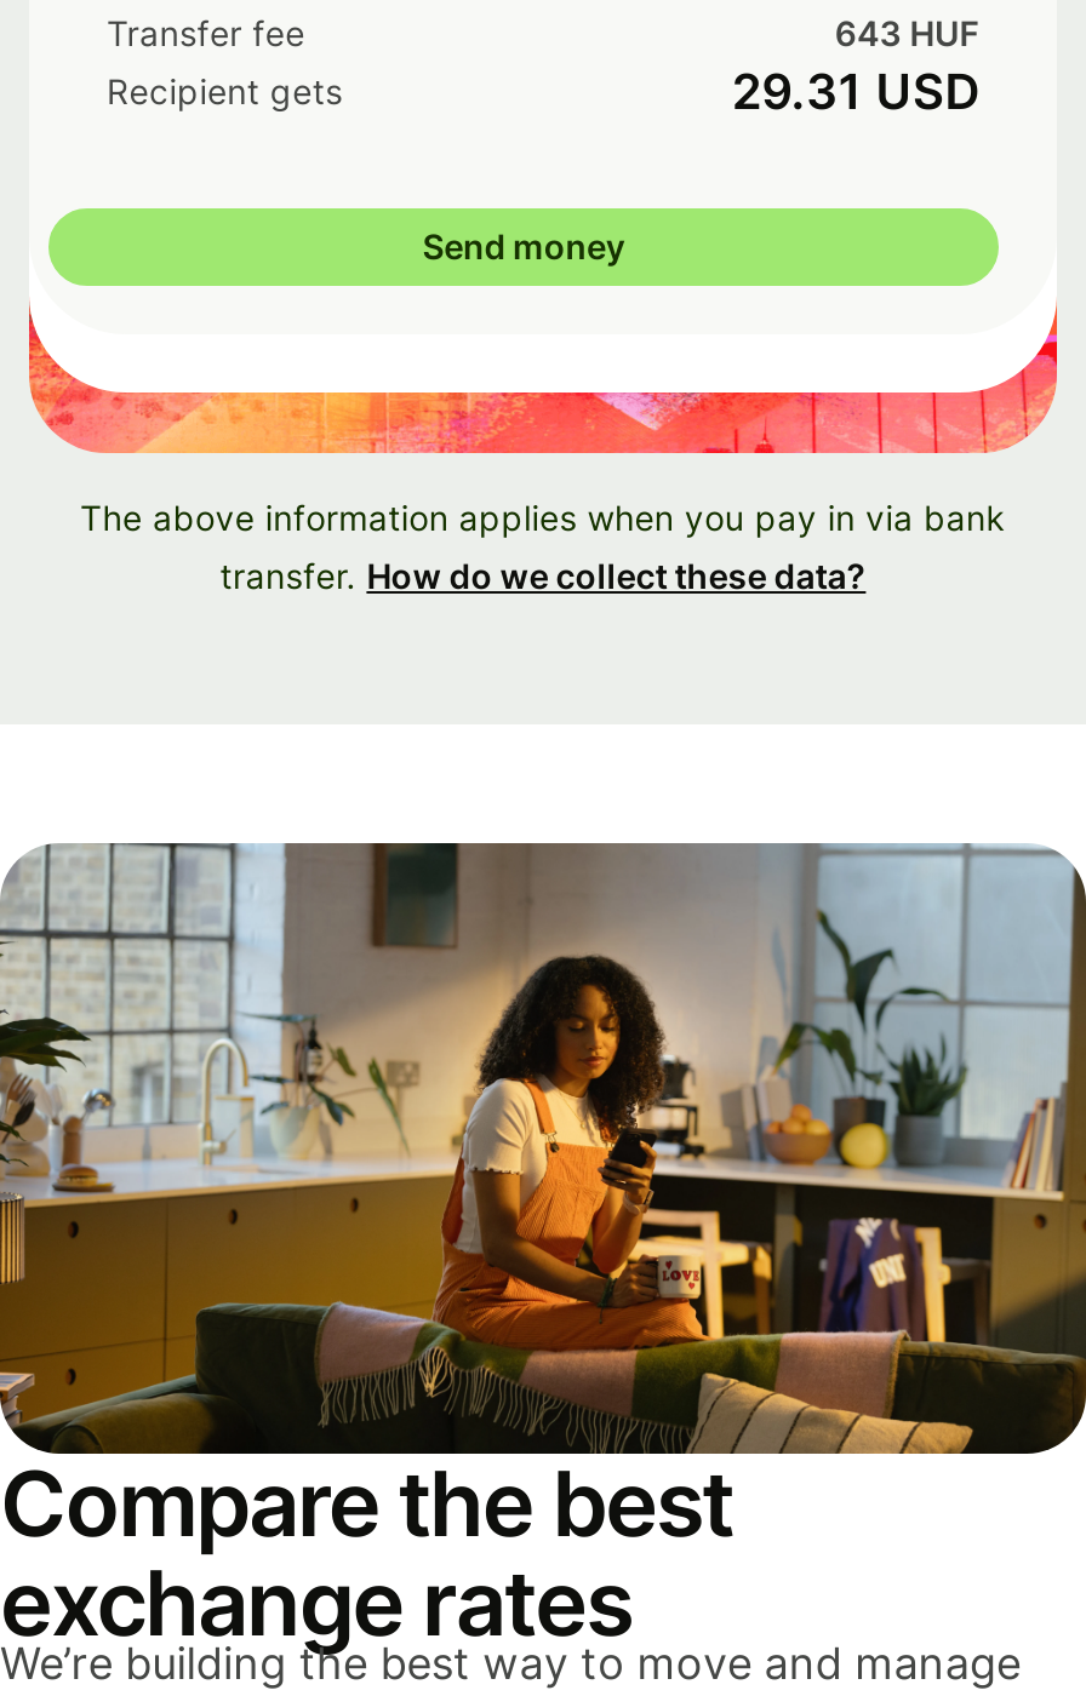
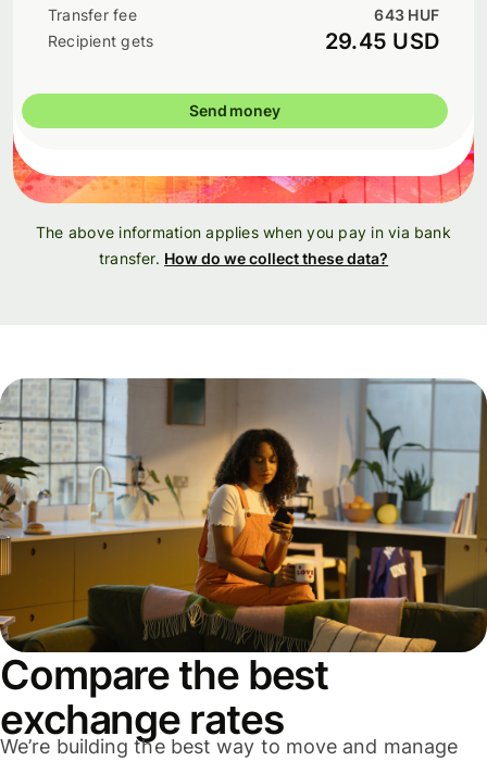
- 29.31 USD
+ 29.45 USD
